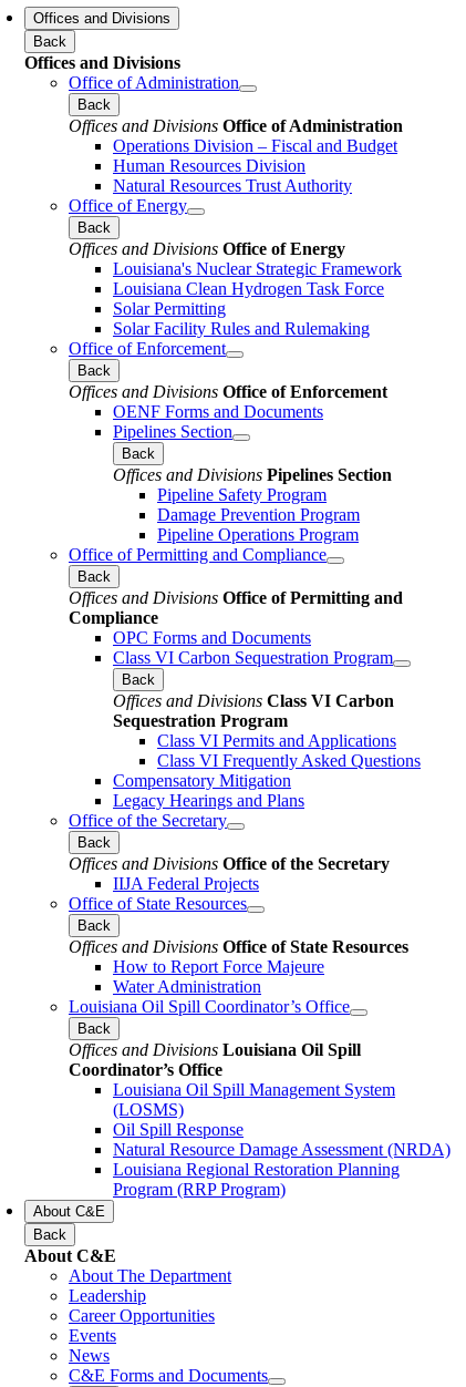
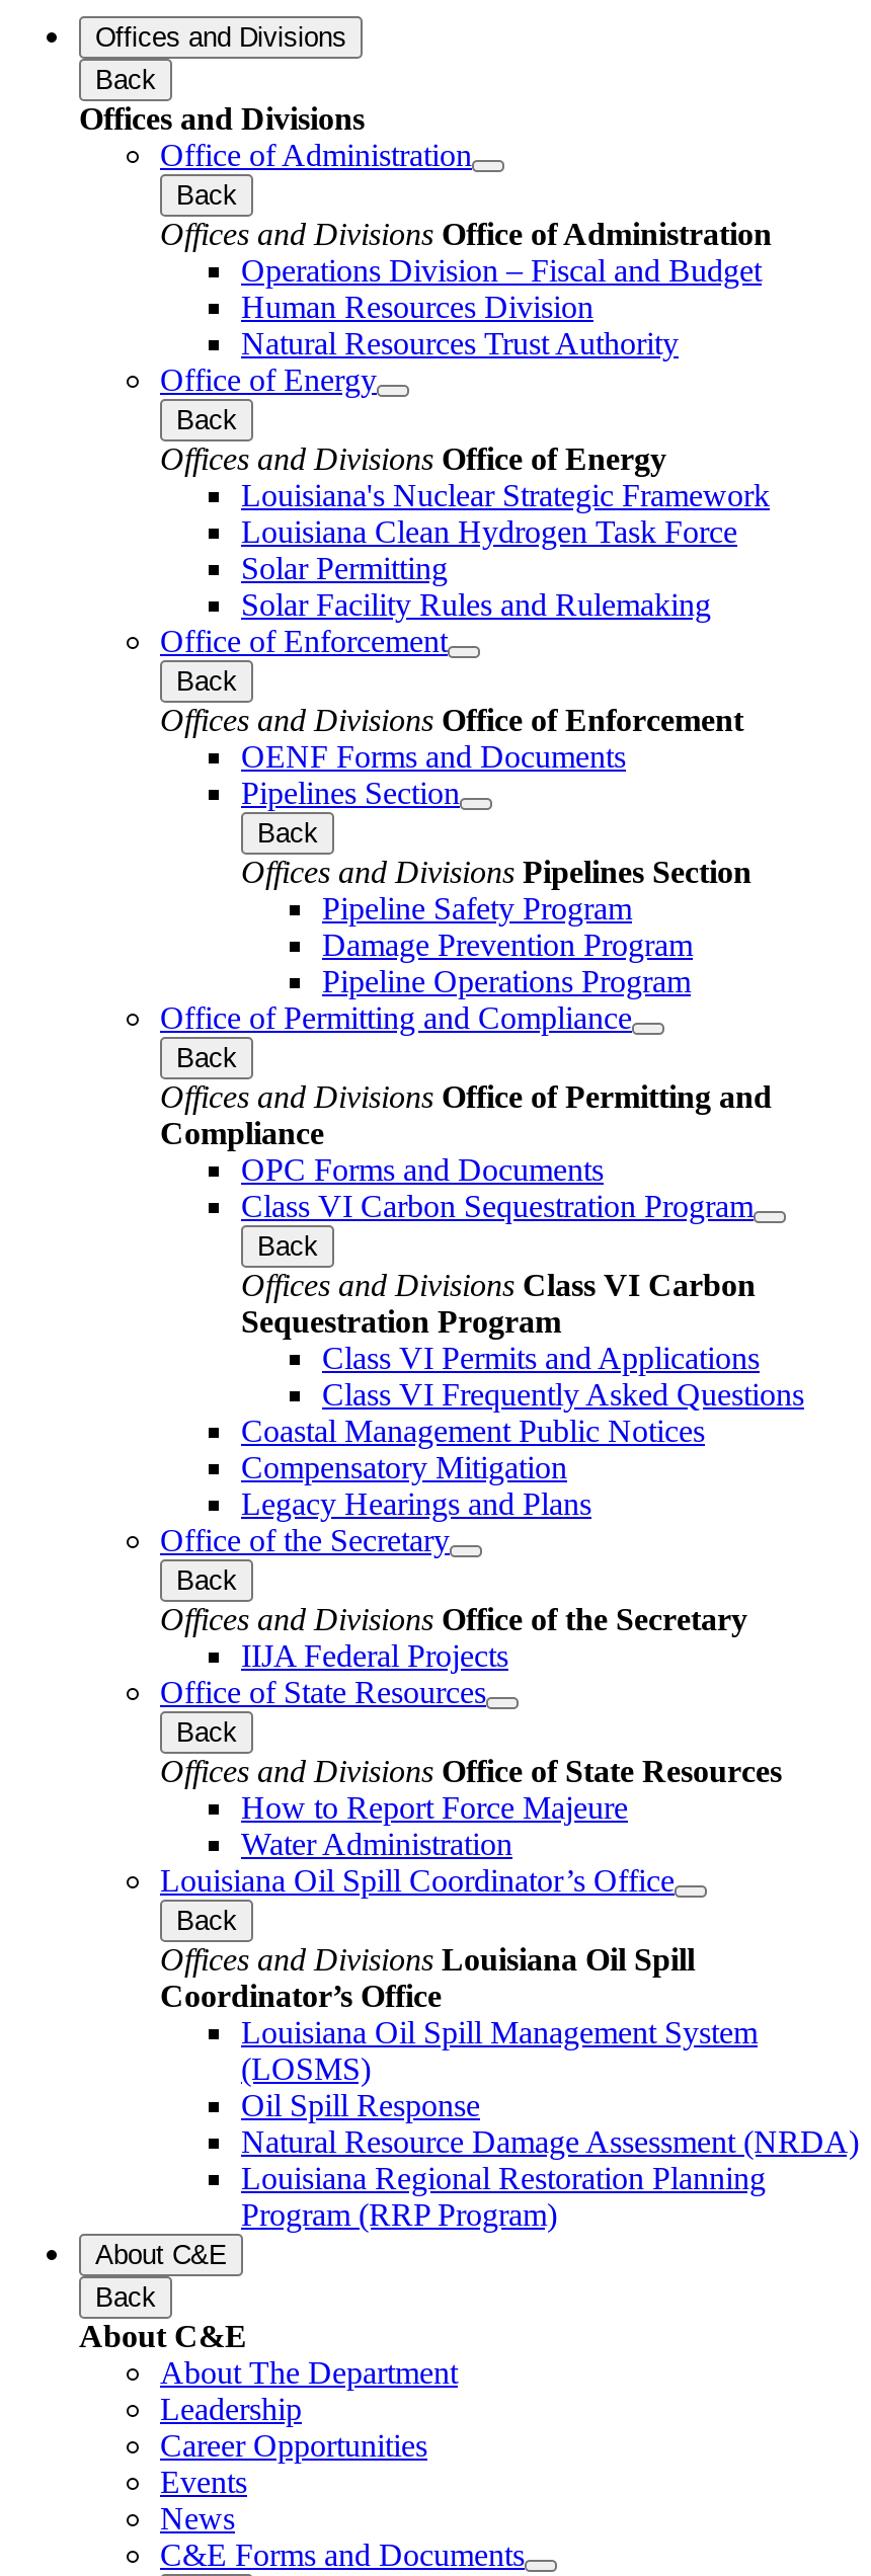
+ Coastal Management Public Notices
